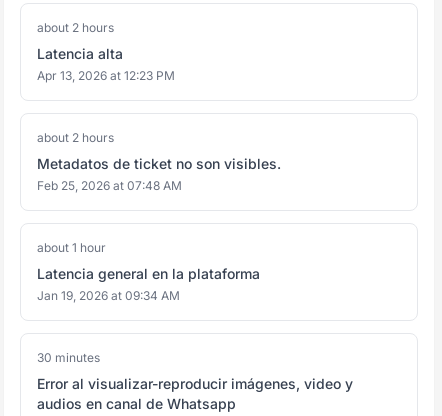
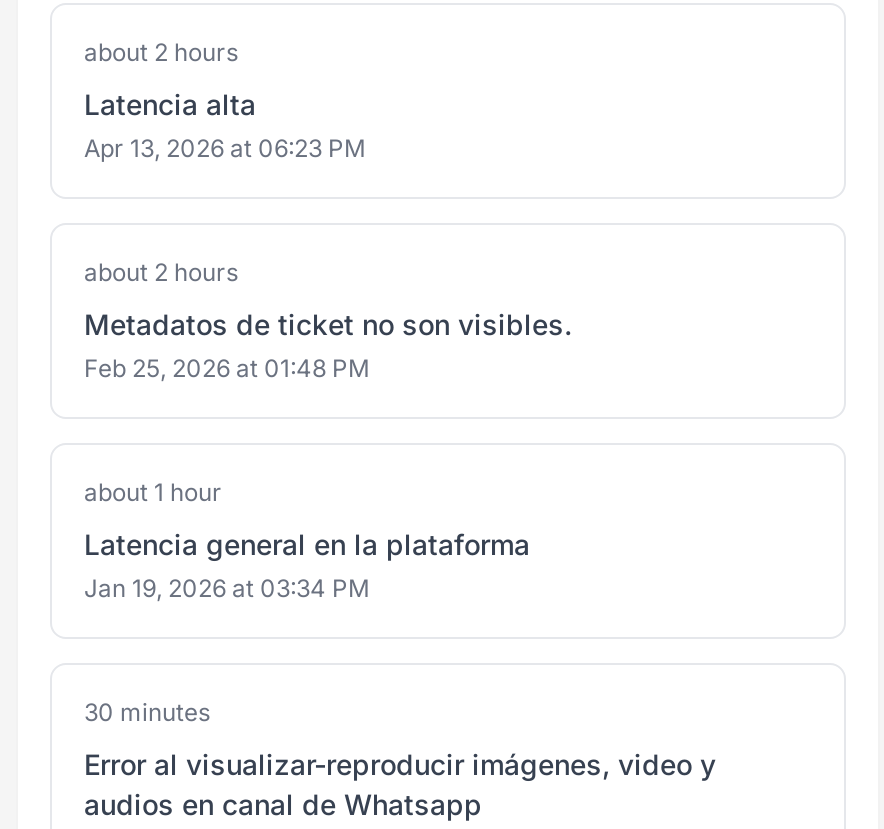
- Apr 13, 2026 at 12:23 PM
+ Apr 13, 2026 at 06:23 PM

- Feb 25, 2026 at 07:48 AM
+ Feb 25, 2026 at 01:48 PM

- Jan 19, 2026 at 09:34 AM
+ Jan 19, 2026 at 03:34 PM
